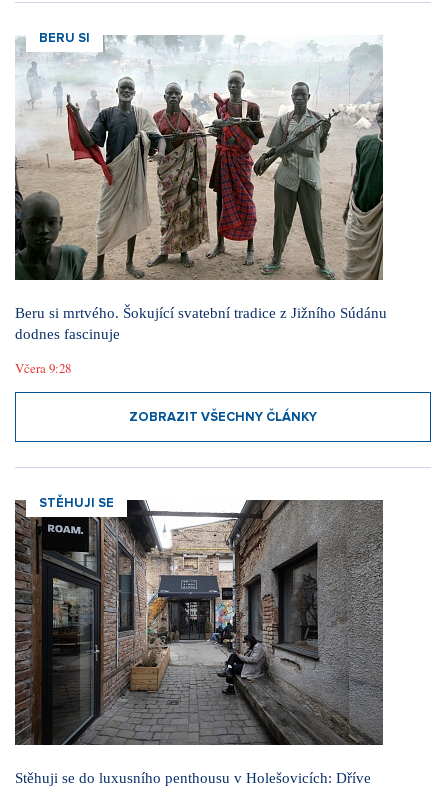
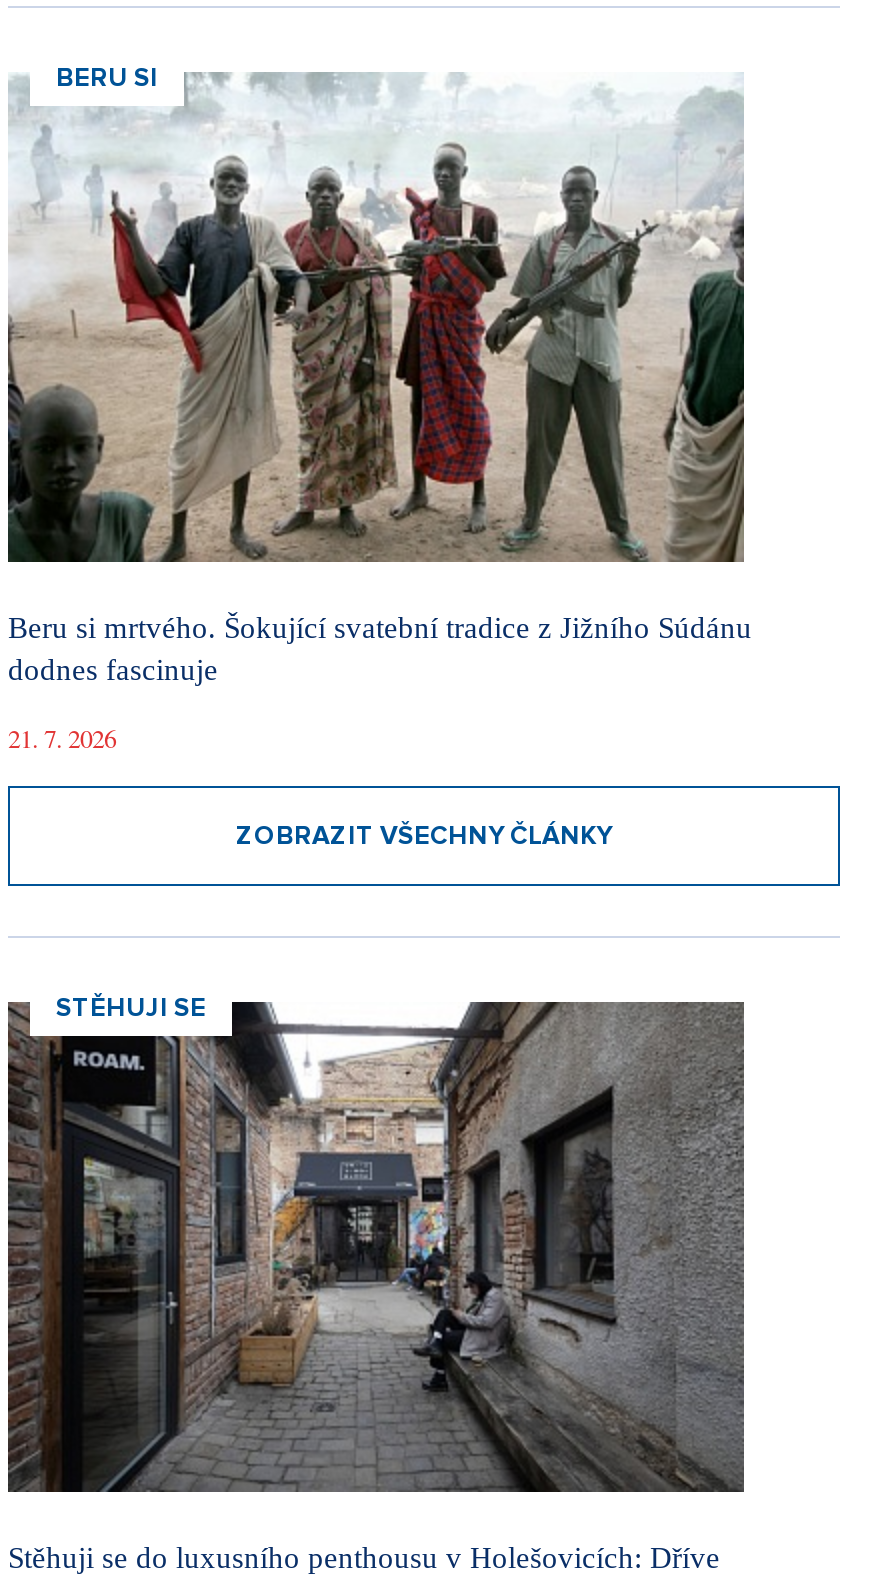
- Včera 9:28
+ 21. 7. 2026
